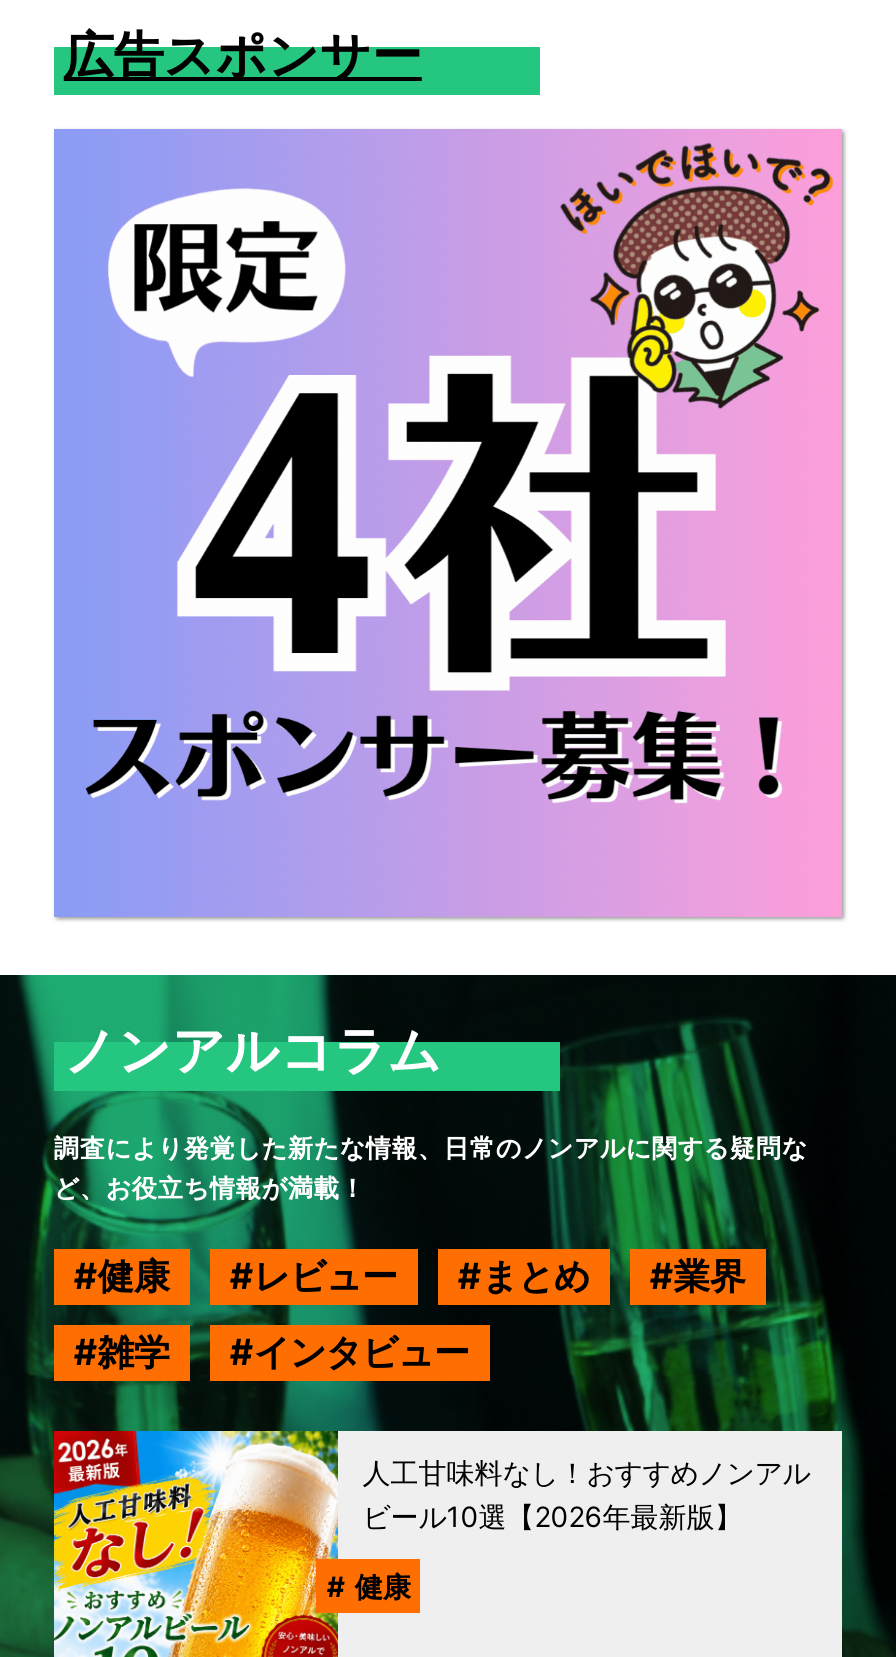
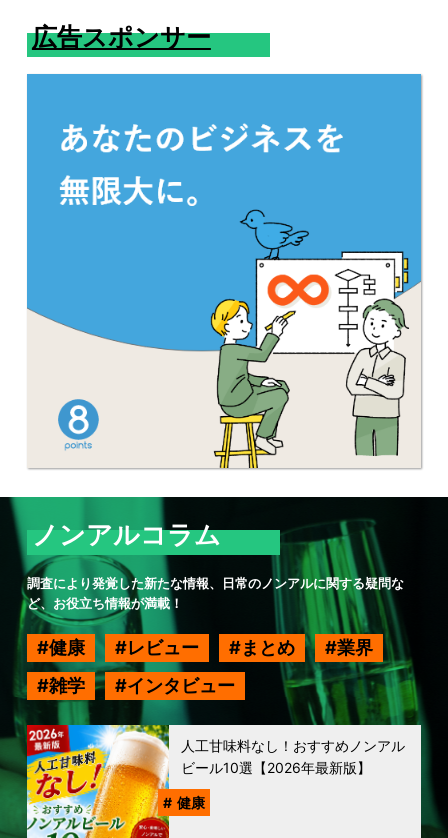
- [image]
+ [image]
